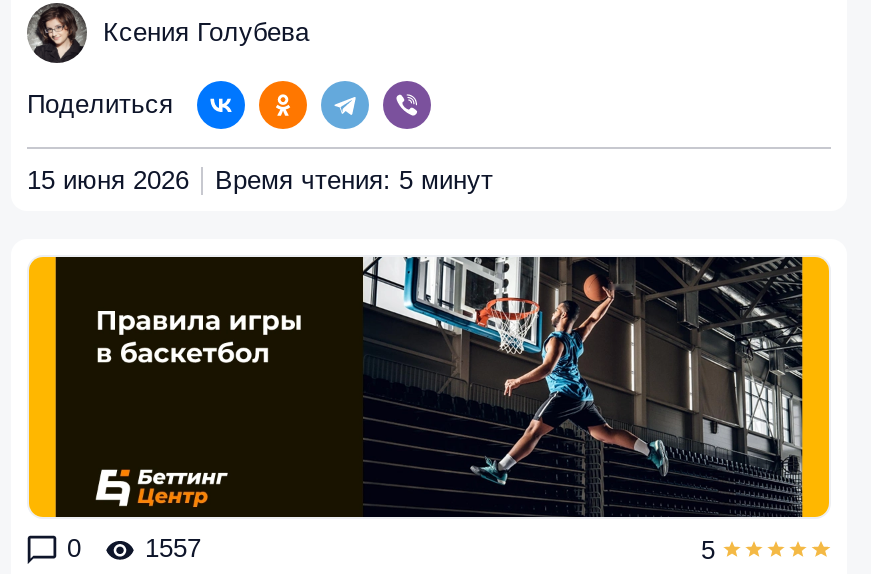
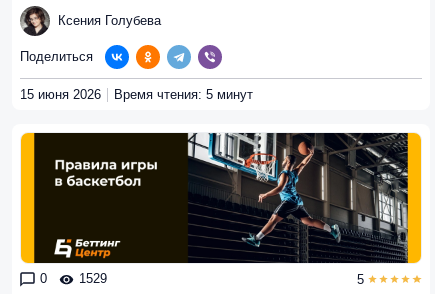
- 1557
+ 1529
